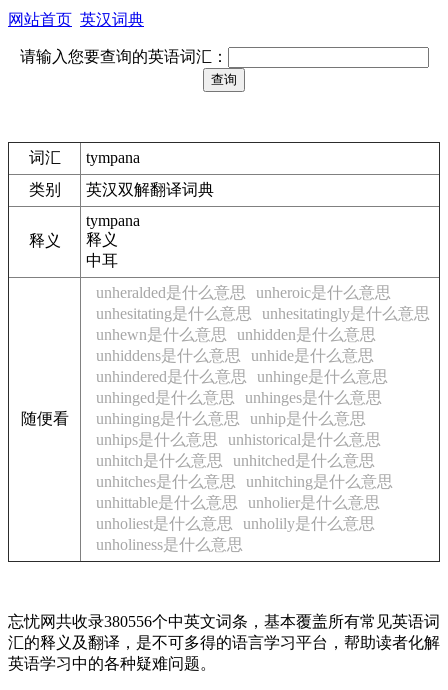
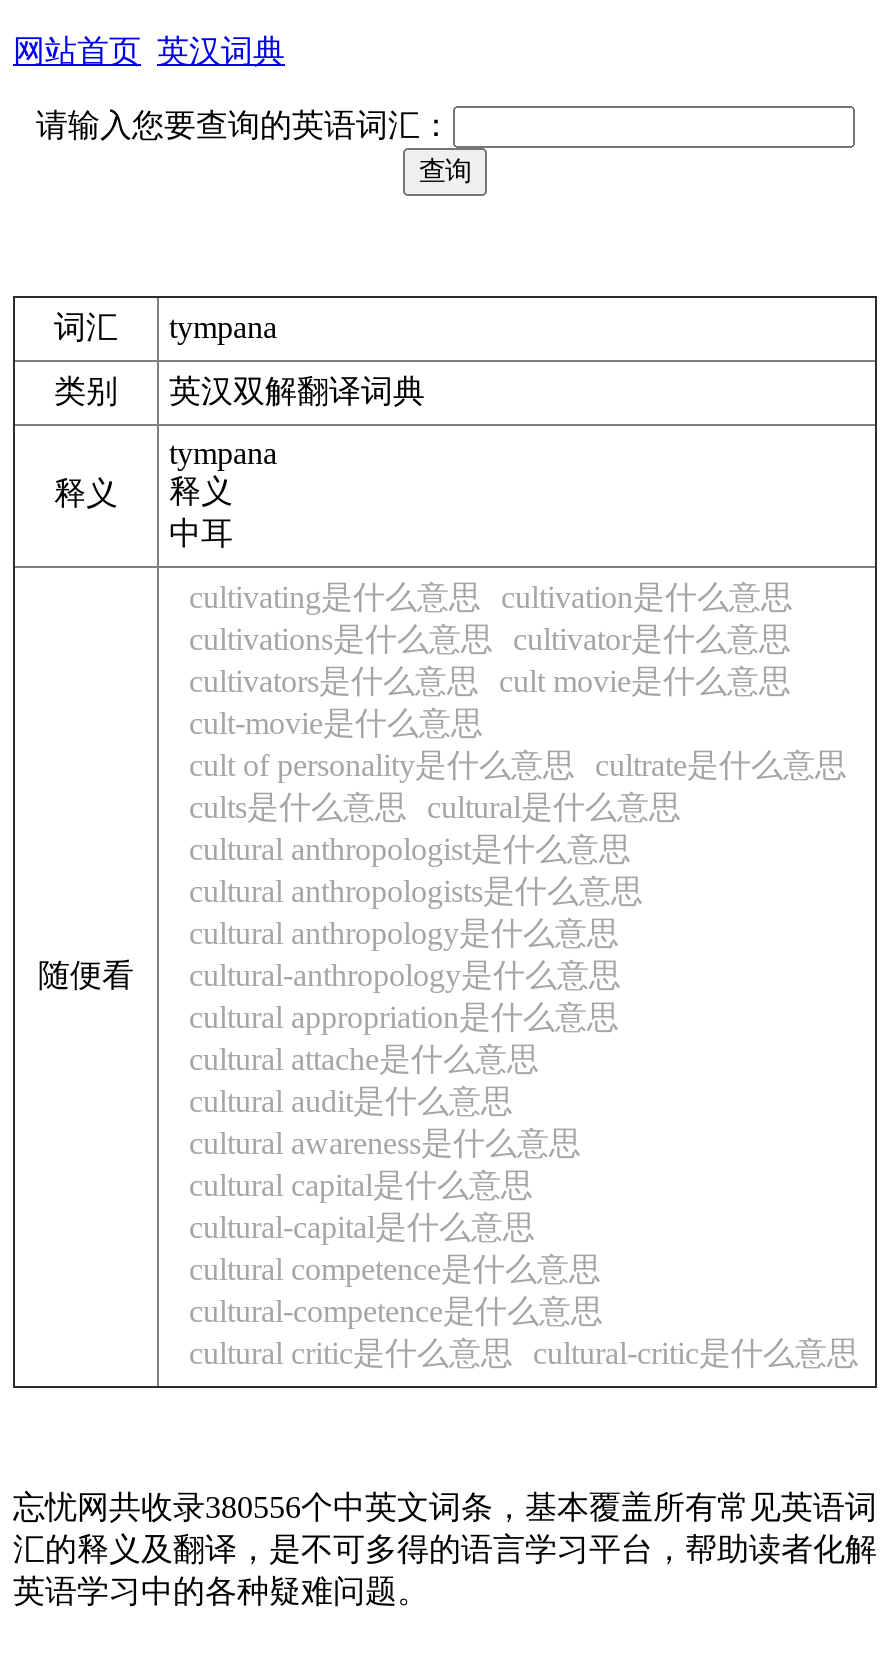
- unheralded是什么意思 unheroic是什么意思
- unhesitating是什么意思 unhesitatingly是什么意思
- unhewn是什么意思 unhidden是什么意思
- unhiddens是什么意思 unhide是什么意思
- unhindered是什么意思 unhinge是什么意思
- unhinged是什么意思 unhinges是什么意思
- unhinging是什么意思 unhip是什么意思
- unhips是什么意思 unhistorical是什么意思
- unhitch是什么意思 unhitched是什么意思
- unhitches是什么意思 unhitching是什么意思
- unhittable是什么意思 unholier是什么意思
- unholiest是什么意思 unholily是什么意思
- unholiness是什么意思
+ cultivating是什么意思 cultivation是什么意思
+ cultivations是什么意思 cultivator是什么意思
+ cultivators是什么意思 cult movie是什么意思
+ cult-movie是什么意思
+ cult of personality是什么意思 cultrate是什么意思
+ cults是什么意思 cultural是什么意思
+ cultural anthropologist是什么意思
+ cultural anthropologists是什么意思
+ cultural anthropology是什么意思
+ cultural-anthropology是什么意思
+ cultural appropriation是什么意思
+ cultural attache是什么意思
+ cultural audit是什么意思
+ cultural awareness是什么意思
+ cultural capital是什么意思
+ cultural-capital是什么意思
+ cultural competence是什么意思
+ cultural-competence是什么意思
+ cultural critic是什么意思 cultural-critic是什么意思
